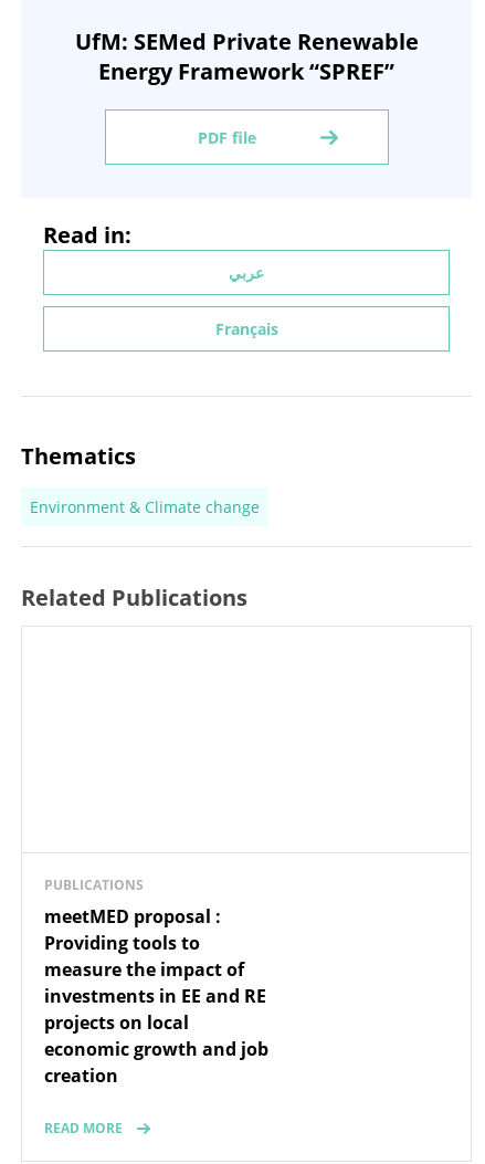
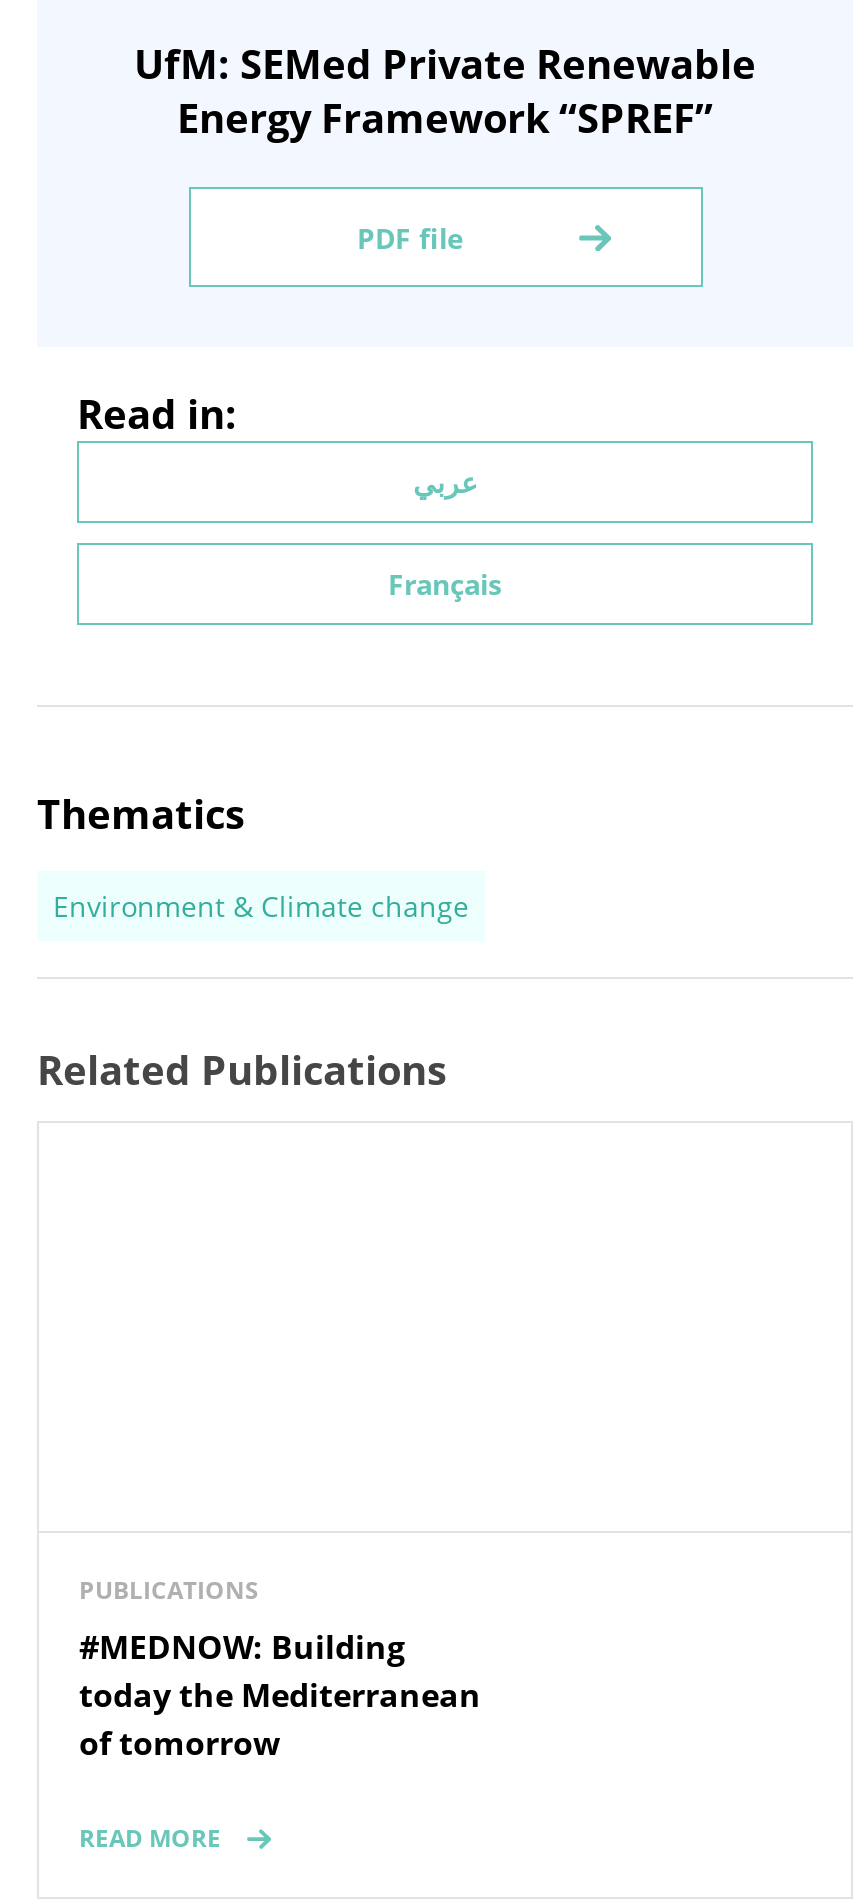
- meetMED proposal :
- Providing tools to
- measure the impact of
- investments in EE and RE
- projects on local
- economic growth and job
- creation
+ #MEDNOW: Building
+ today the Mediterranean
+ of tomorrow
